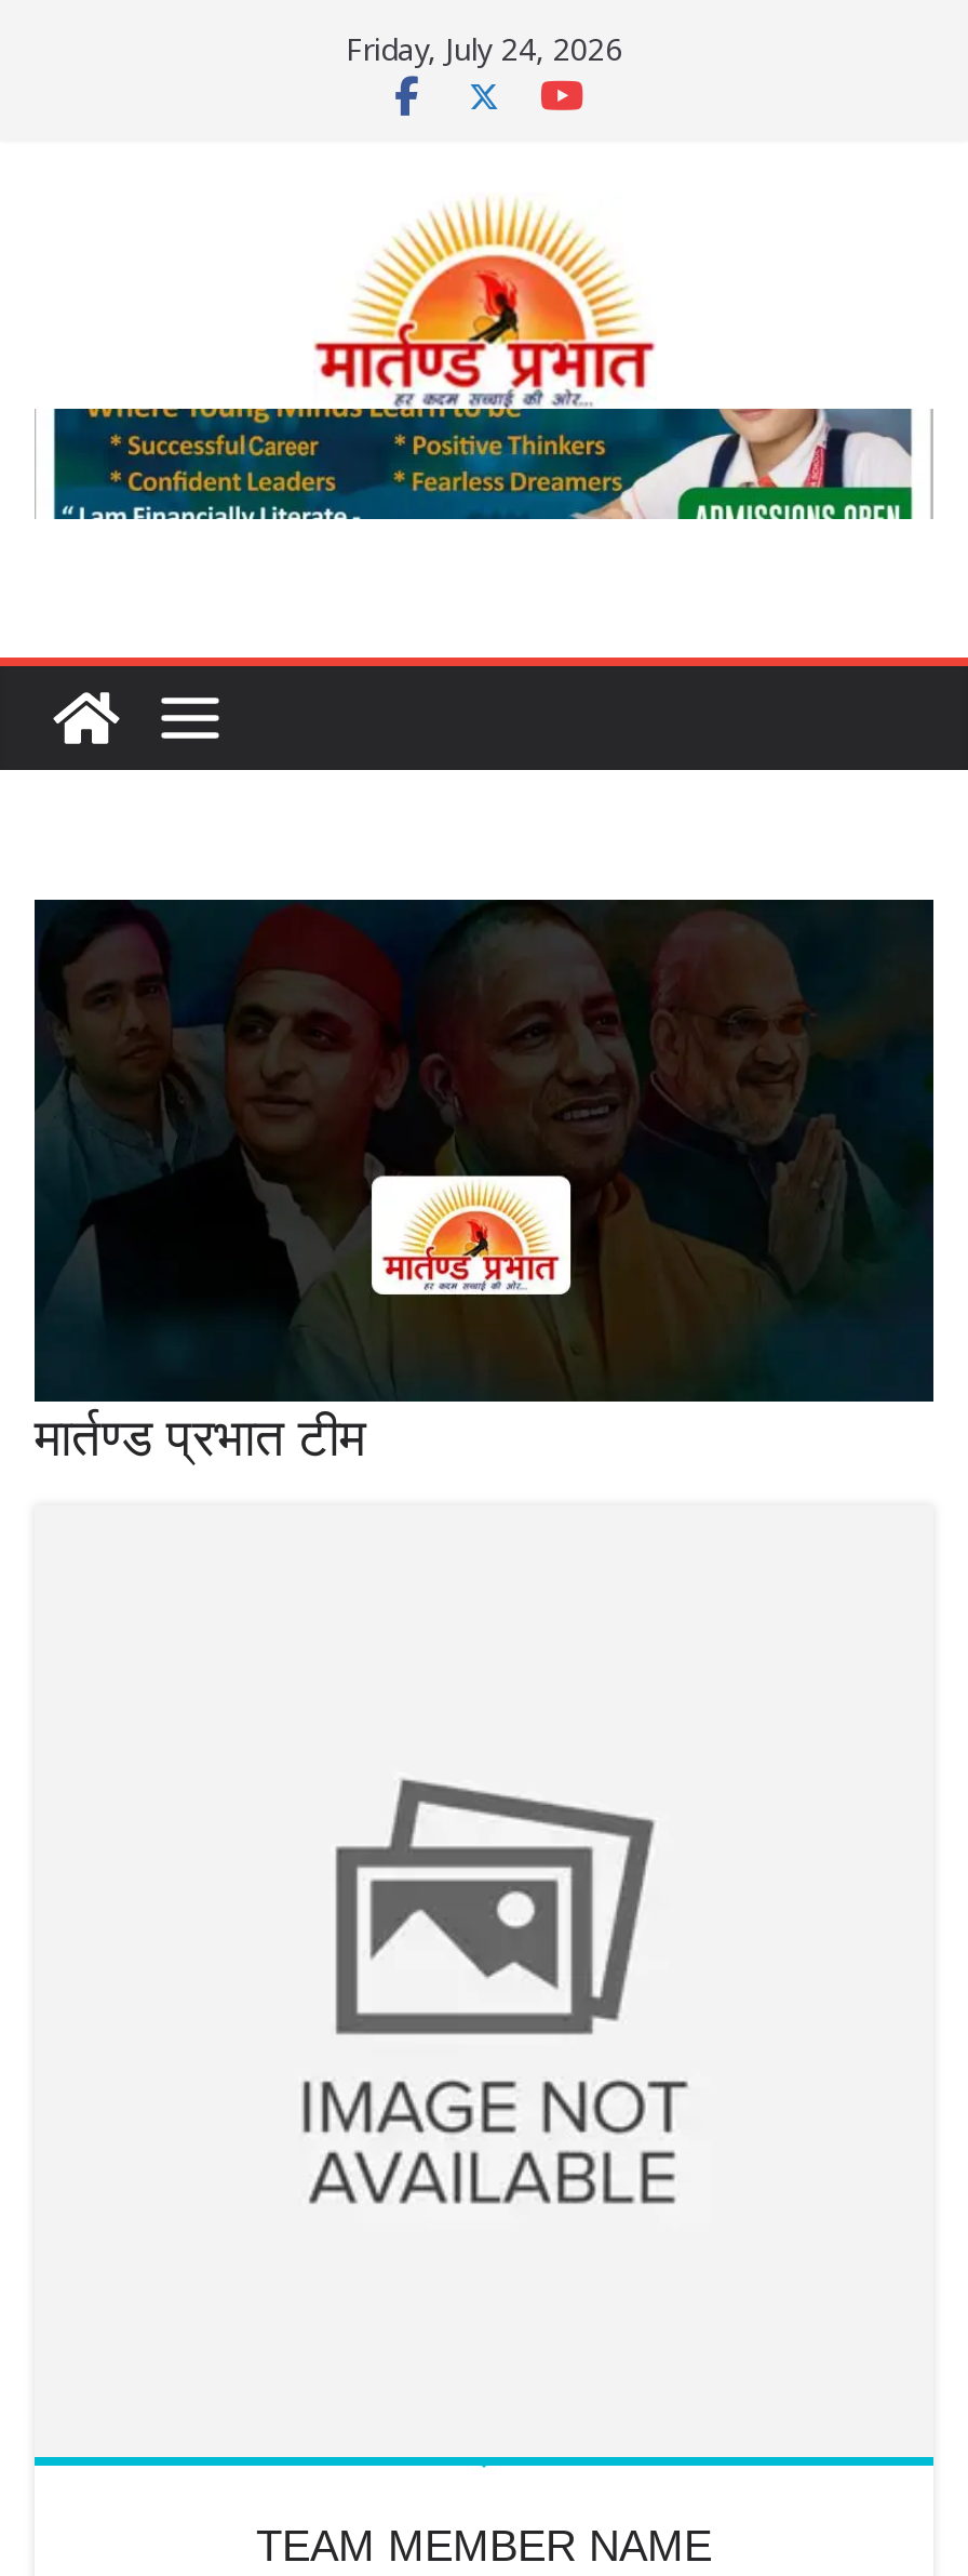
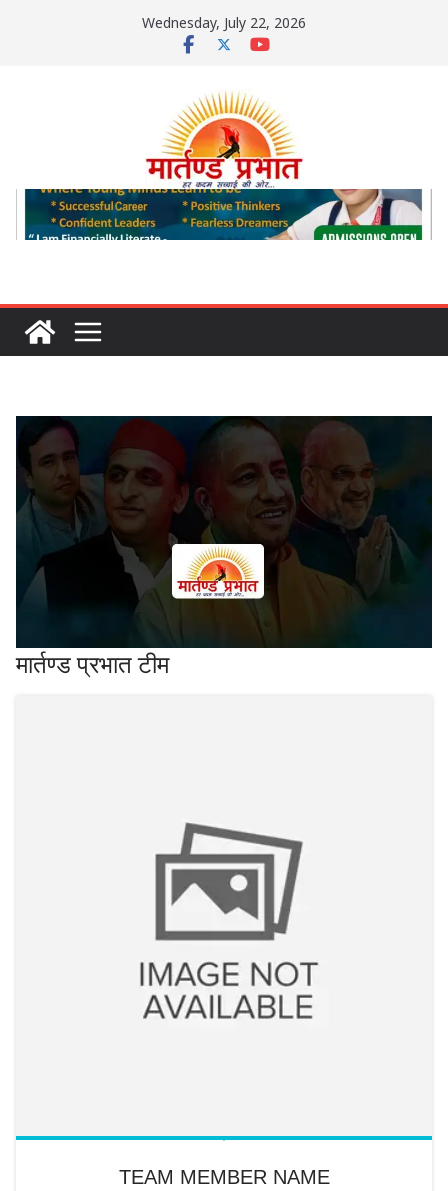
- Friday, July 24, 2026
+ Wednesday, July 22, 2026
